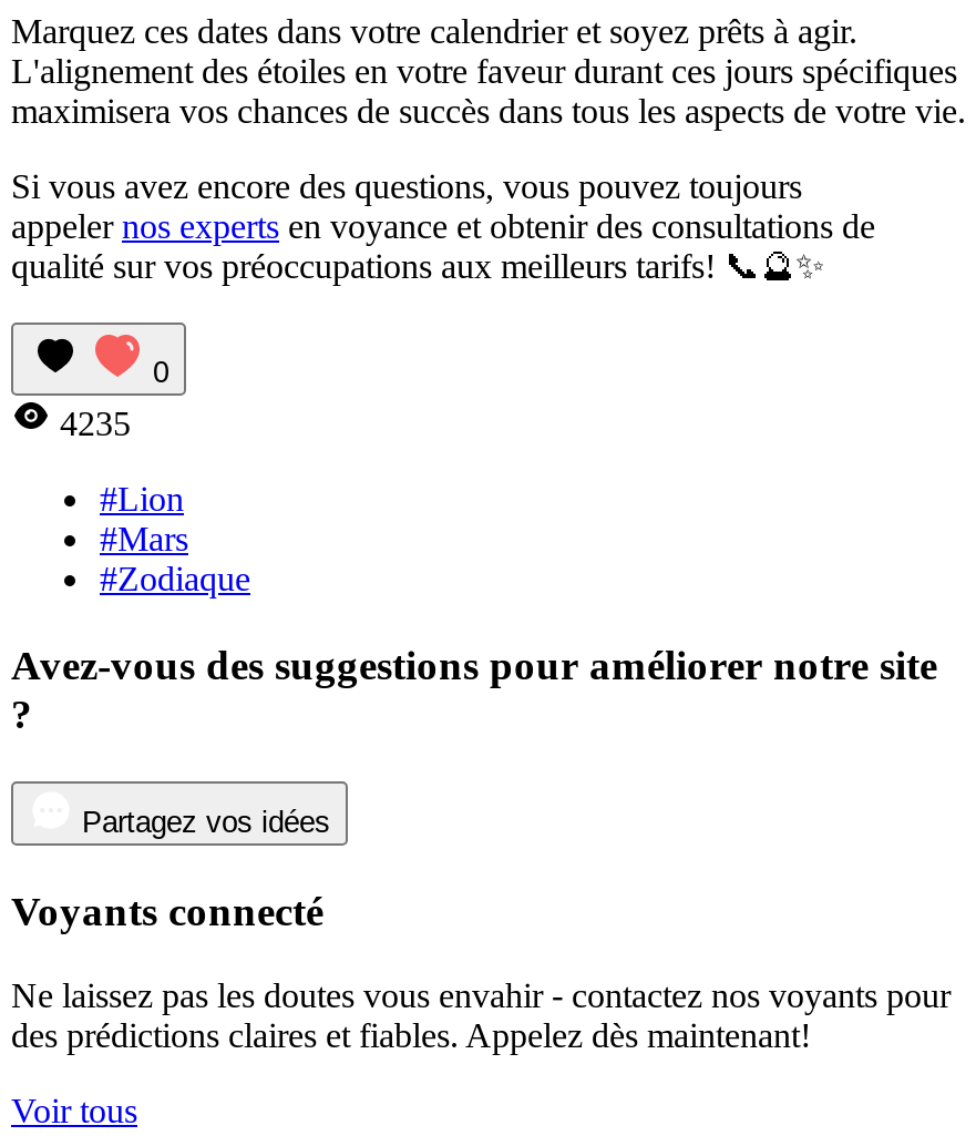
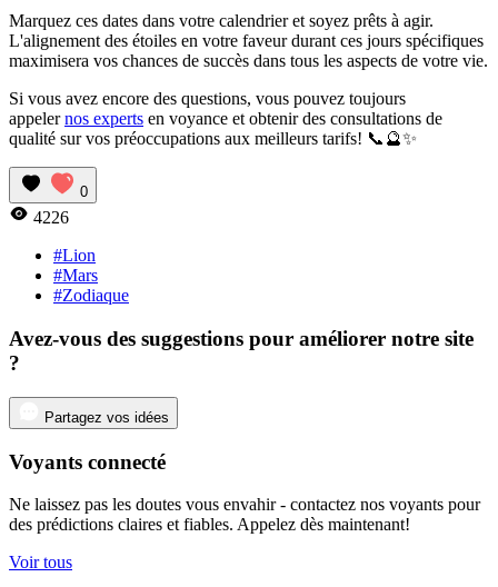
- 4235
+ 4226
